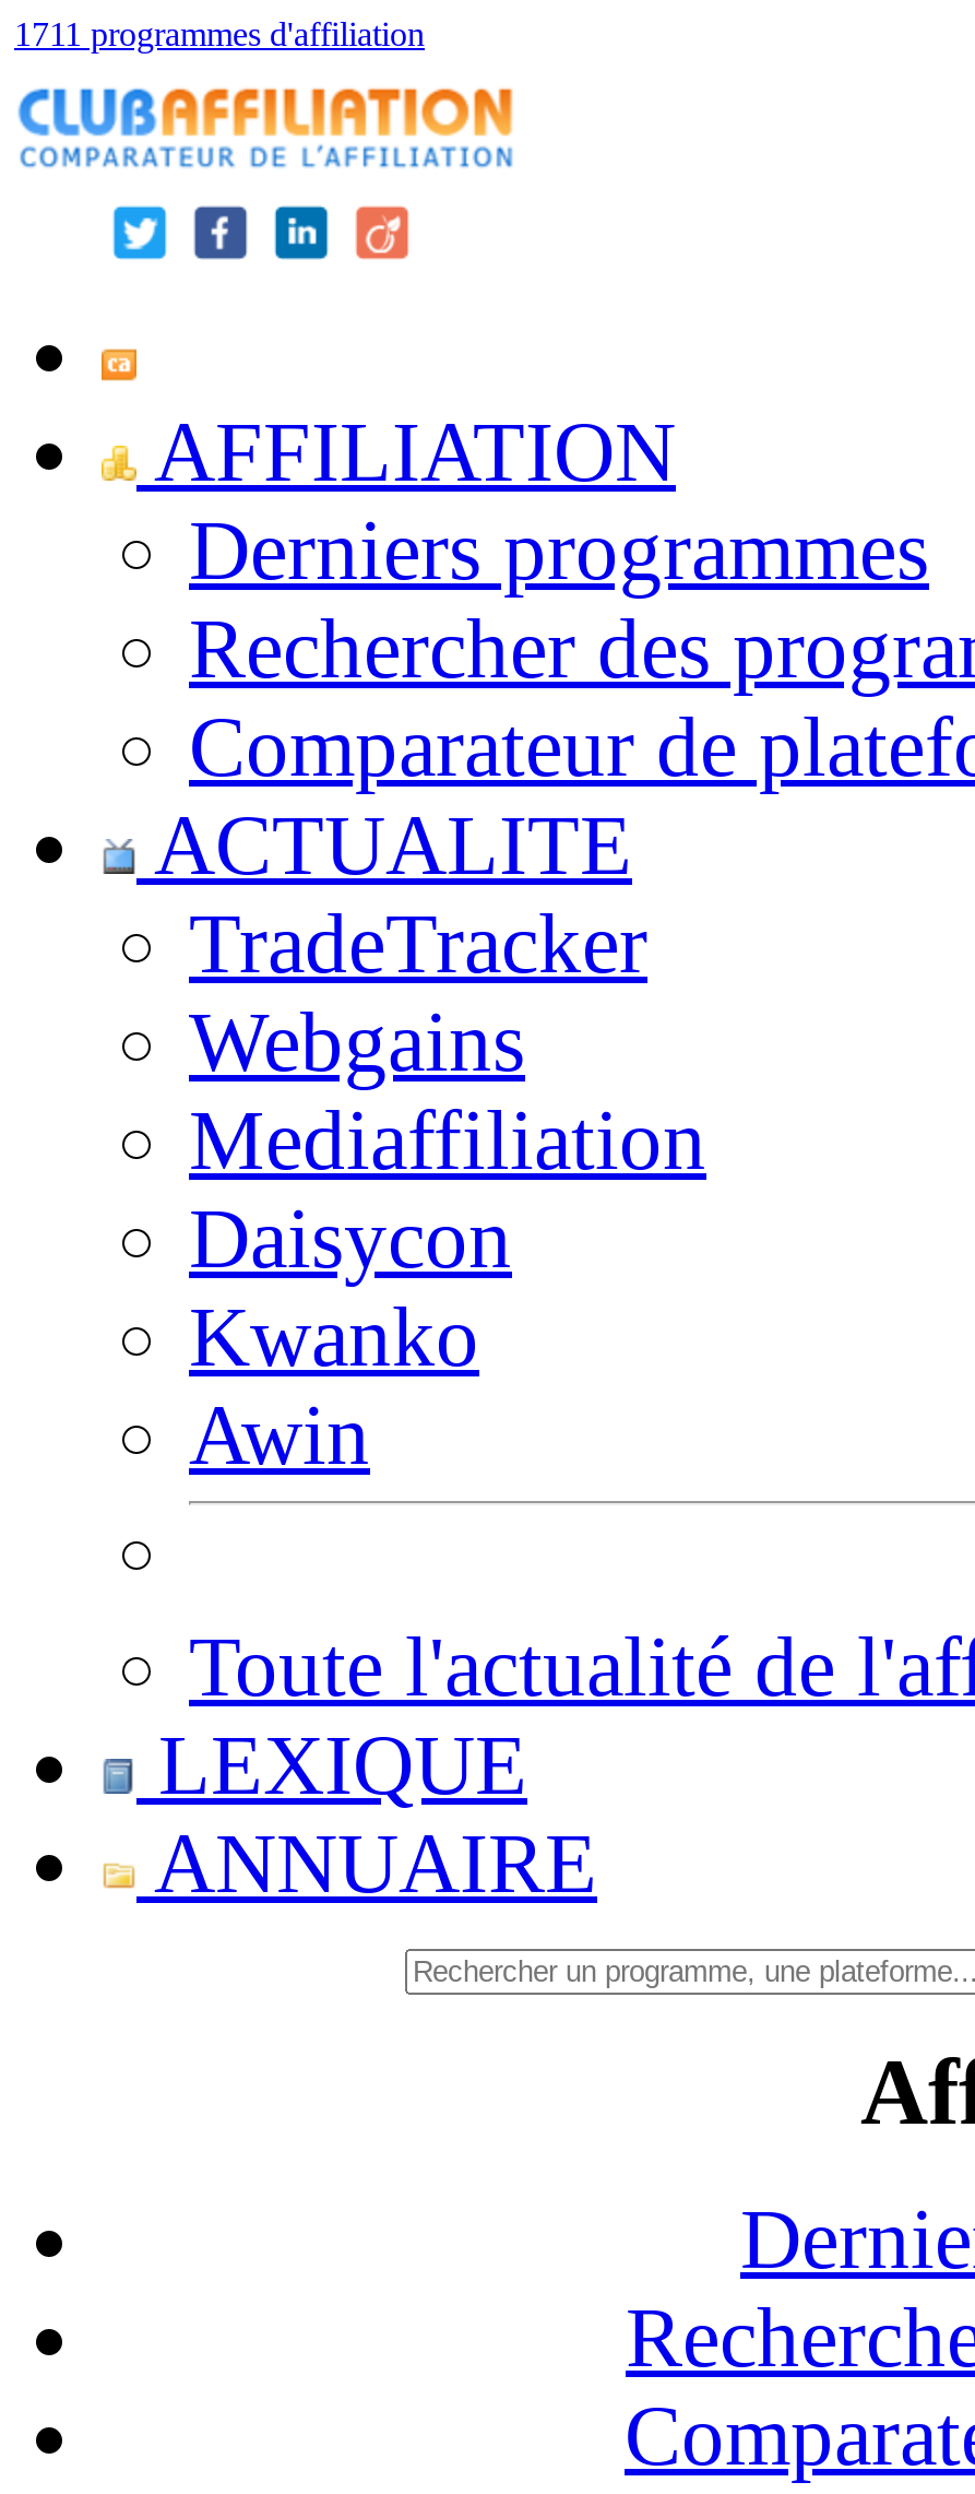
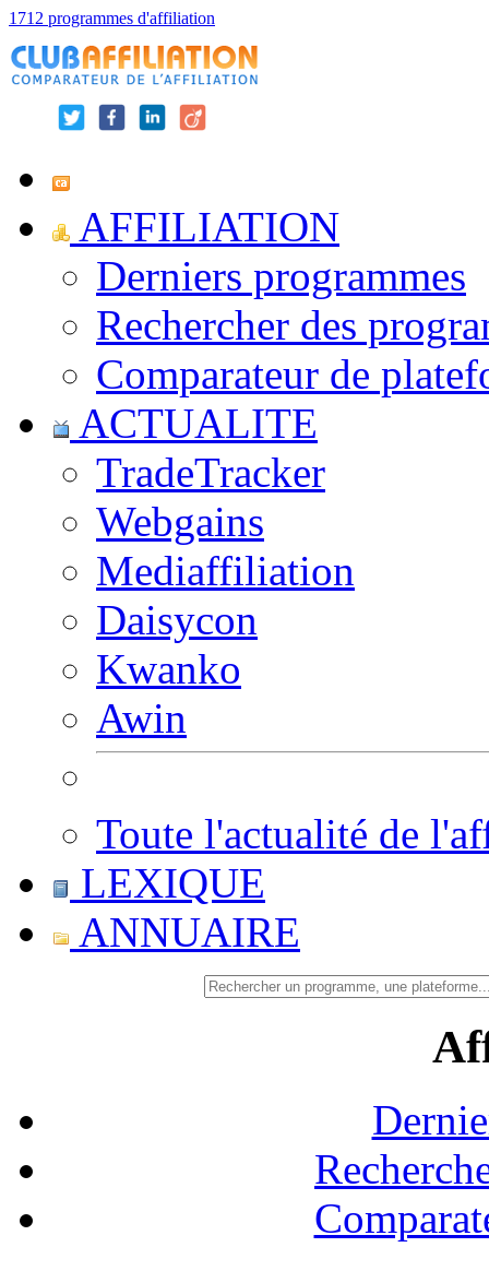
- 1711 programmes d'affiliation
+ 1712 programmes d'affiliation
